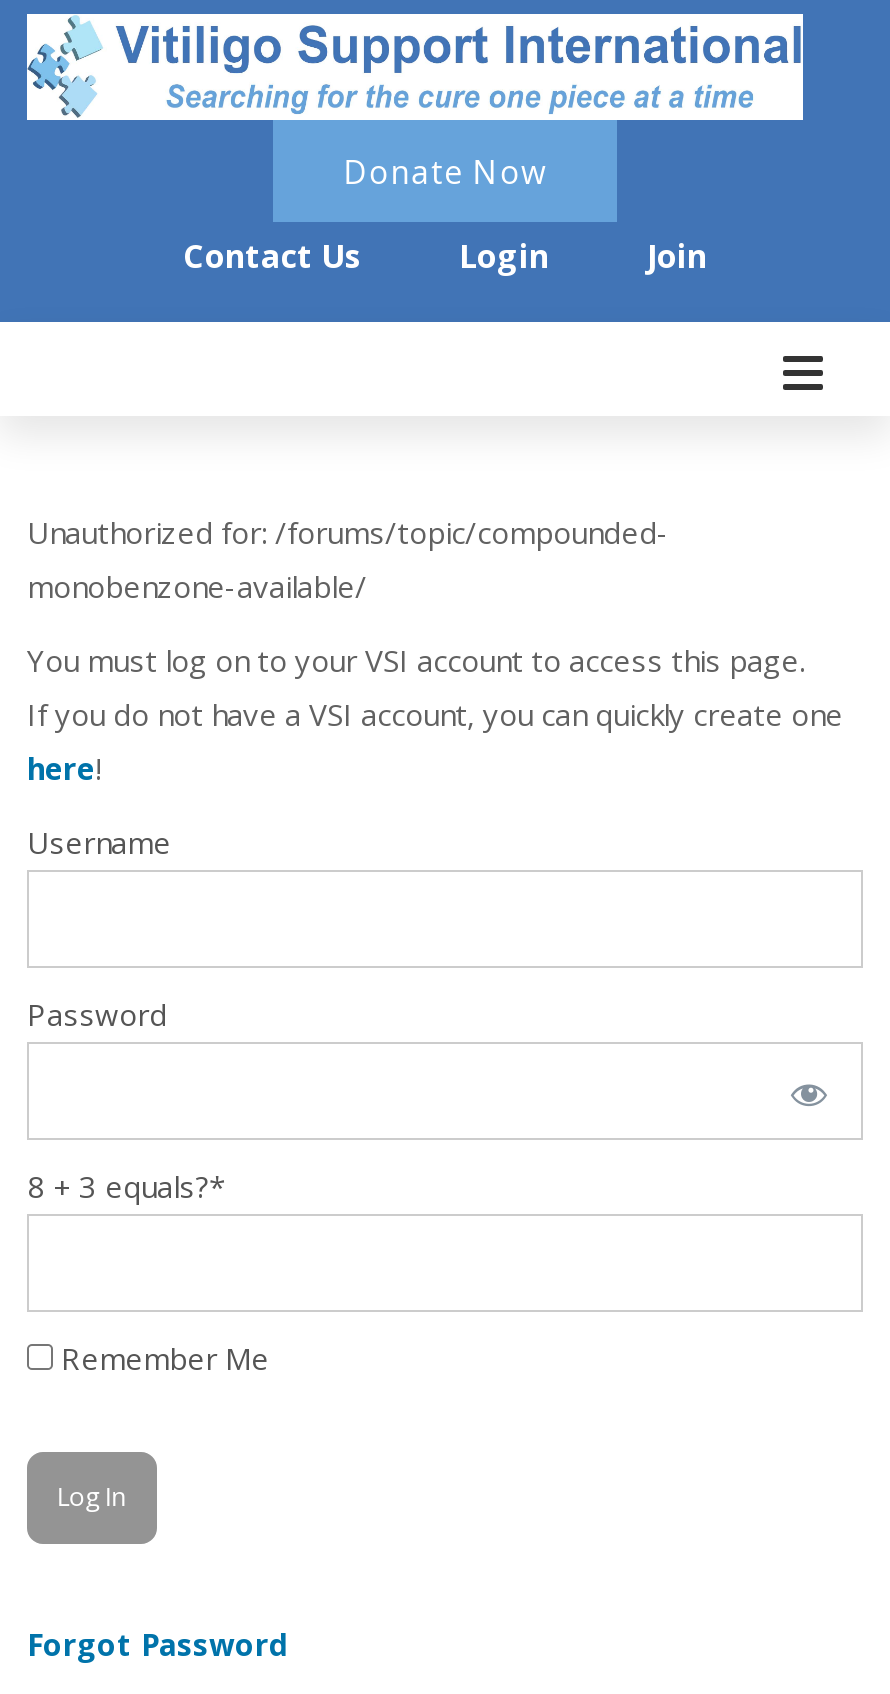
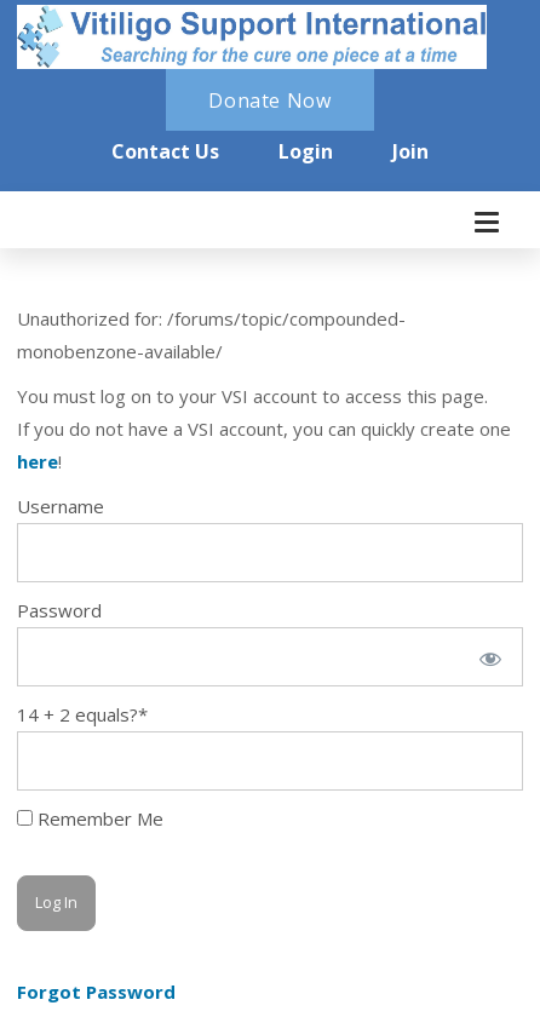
- 8 + 3 equals?*
+ 14 + 2 equals?*
